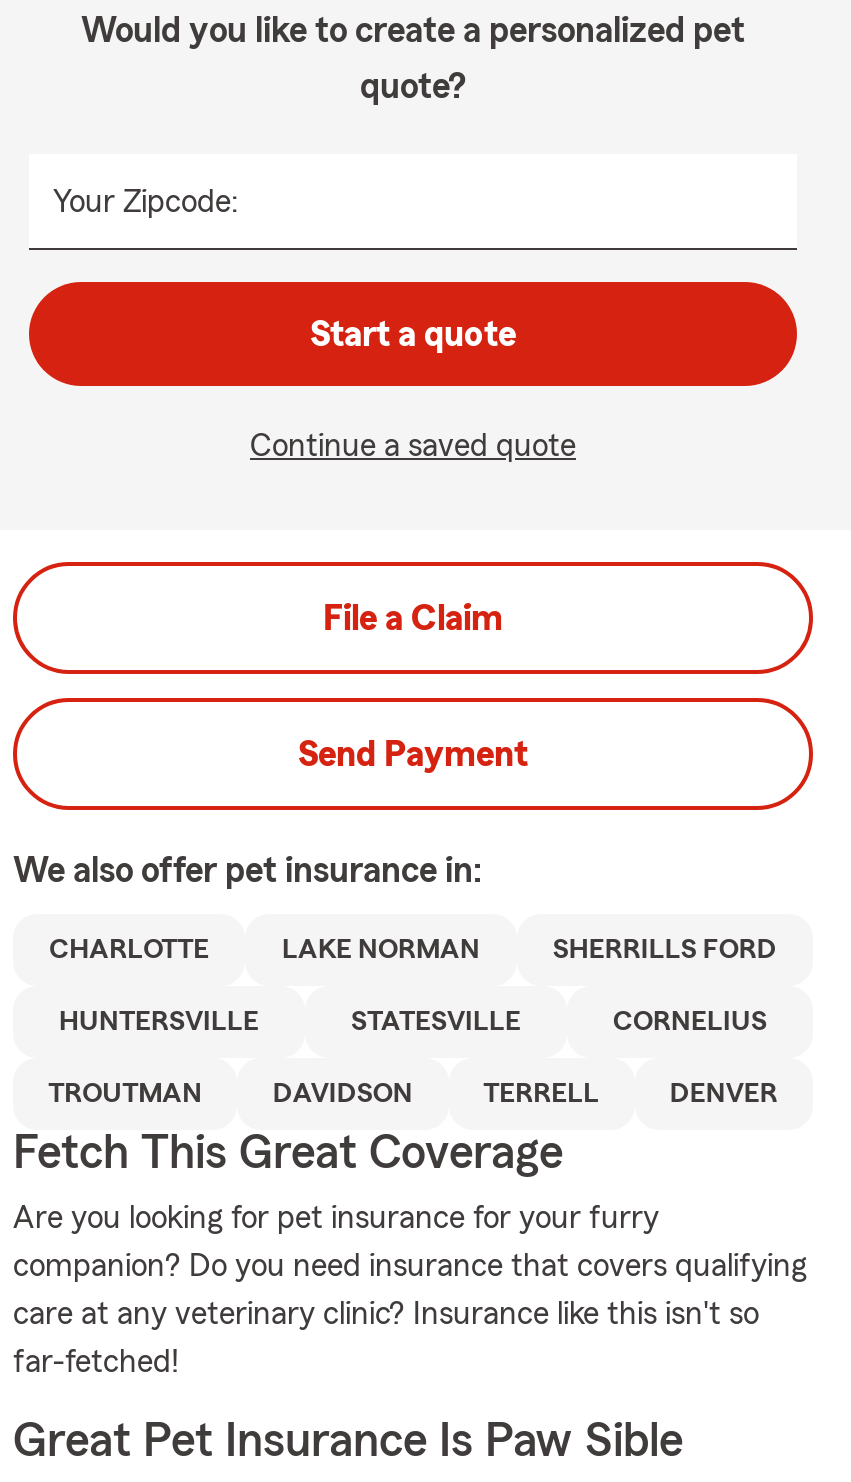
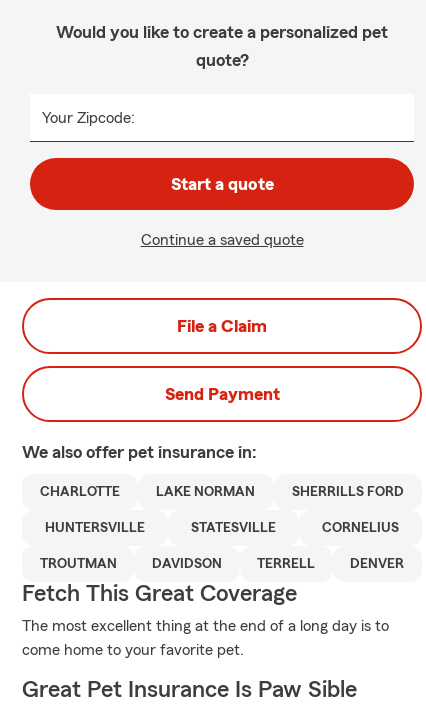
- Are you looking for pet insurance for your furry
- companion? Do you need insurance that covers qualifying
- care at any veterinary clinic? Insurance like this isn't so
- far-fetched!
+ The most excellent thing at the end of a long day is to
+ come home to your favorite pet.
